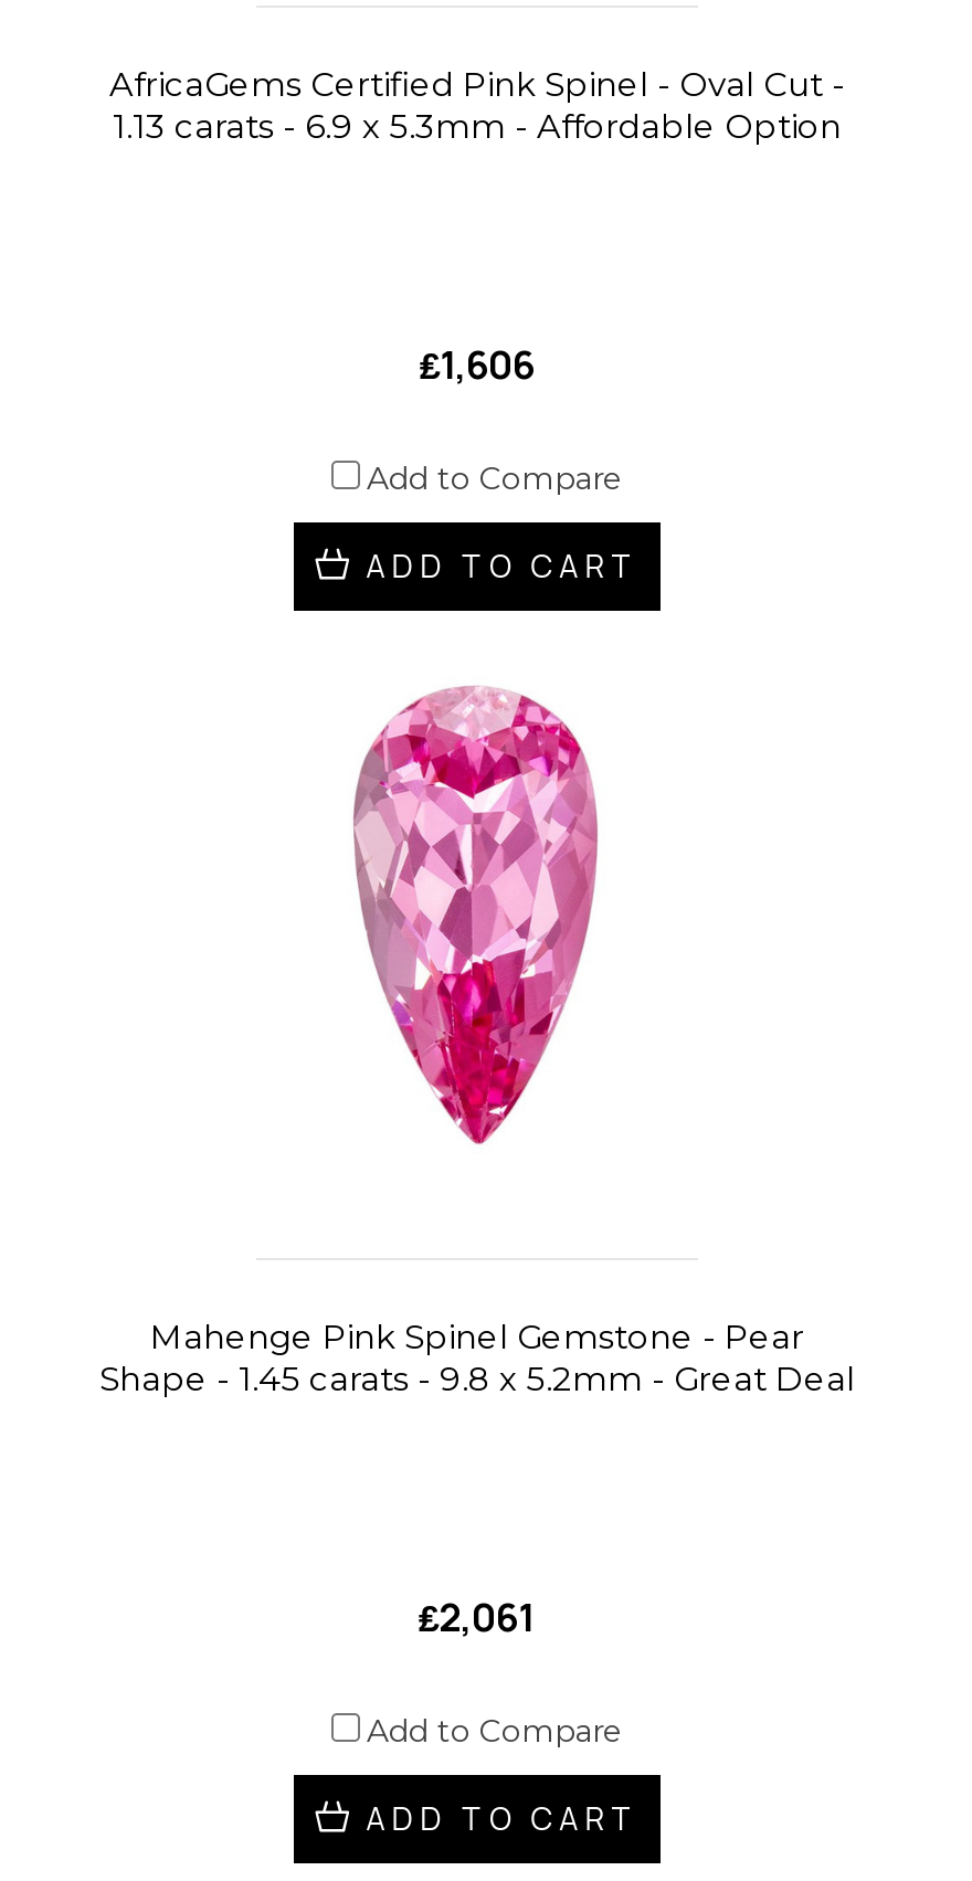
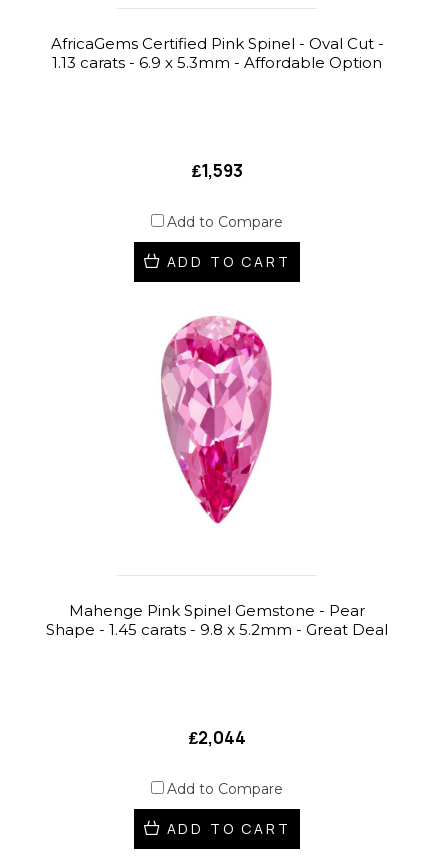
- ₤1,606
+ ₤1,593

- ₤2,061
+ ₤2,044
